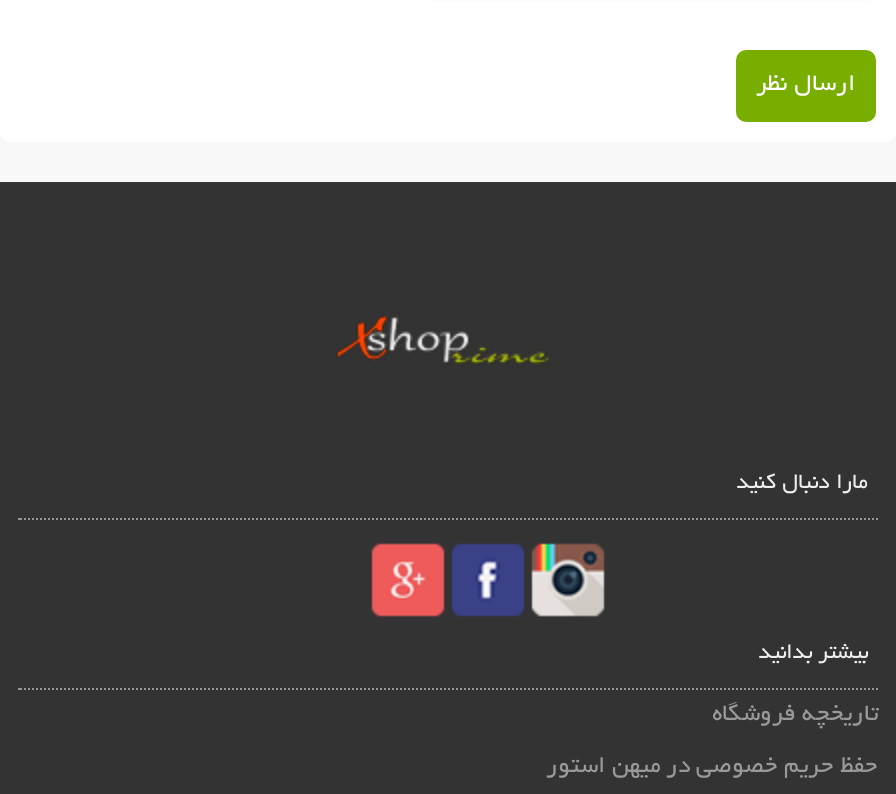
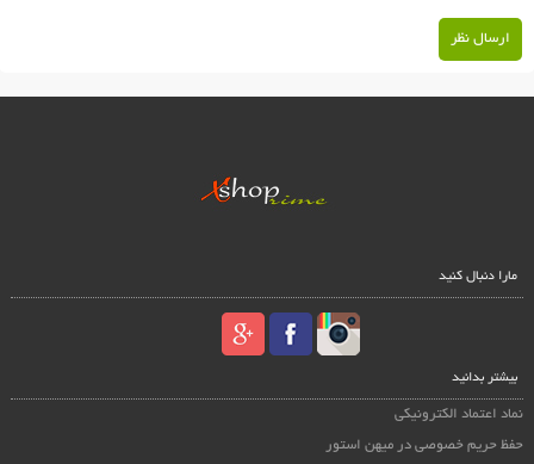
- تاریخچه فروشگاه
+ نماد اعتماد الکترونیکی
